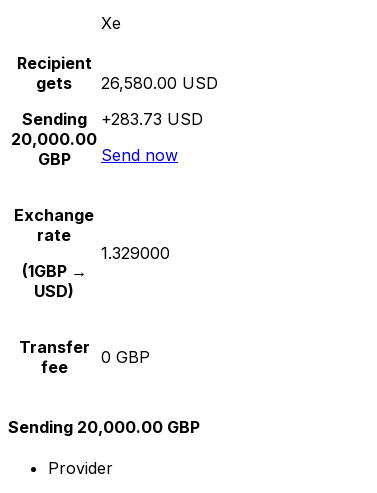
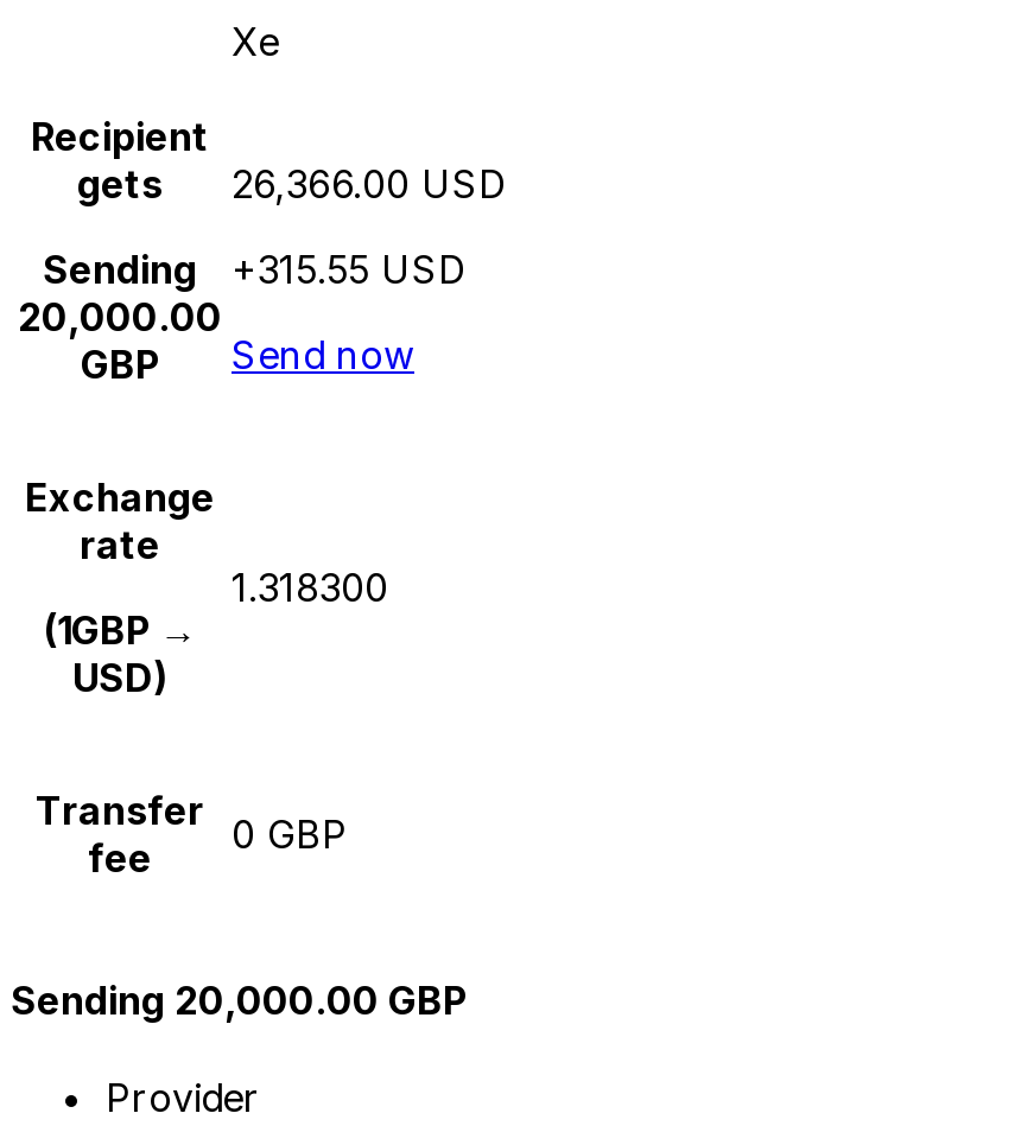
- gets 26,580.00 USD
+ gets 26,366.00 USD

- Sending +283.73 USD
+ Sending +315.55 USD

- 1.329000
+ 1.318300
